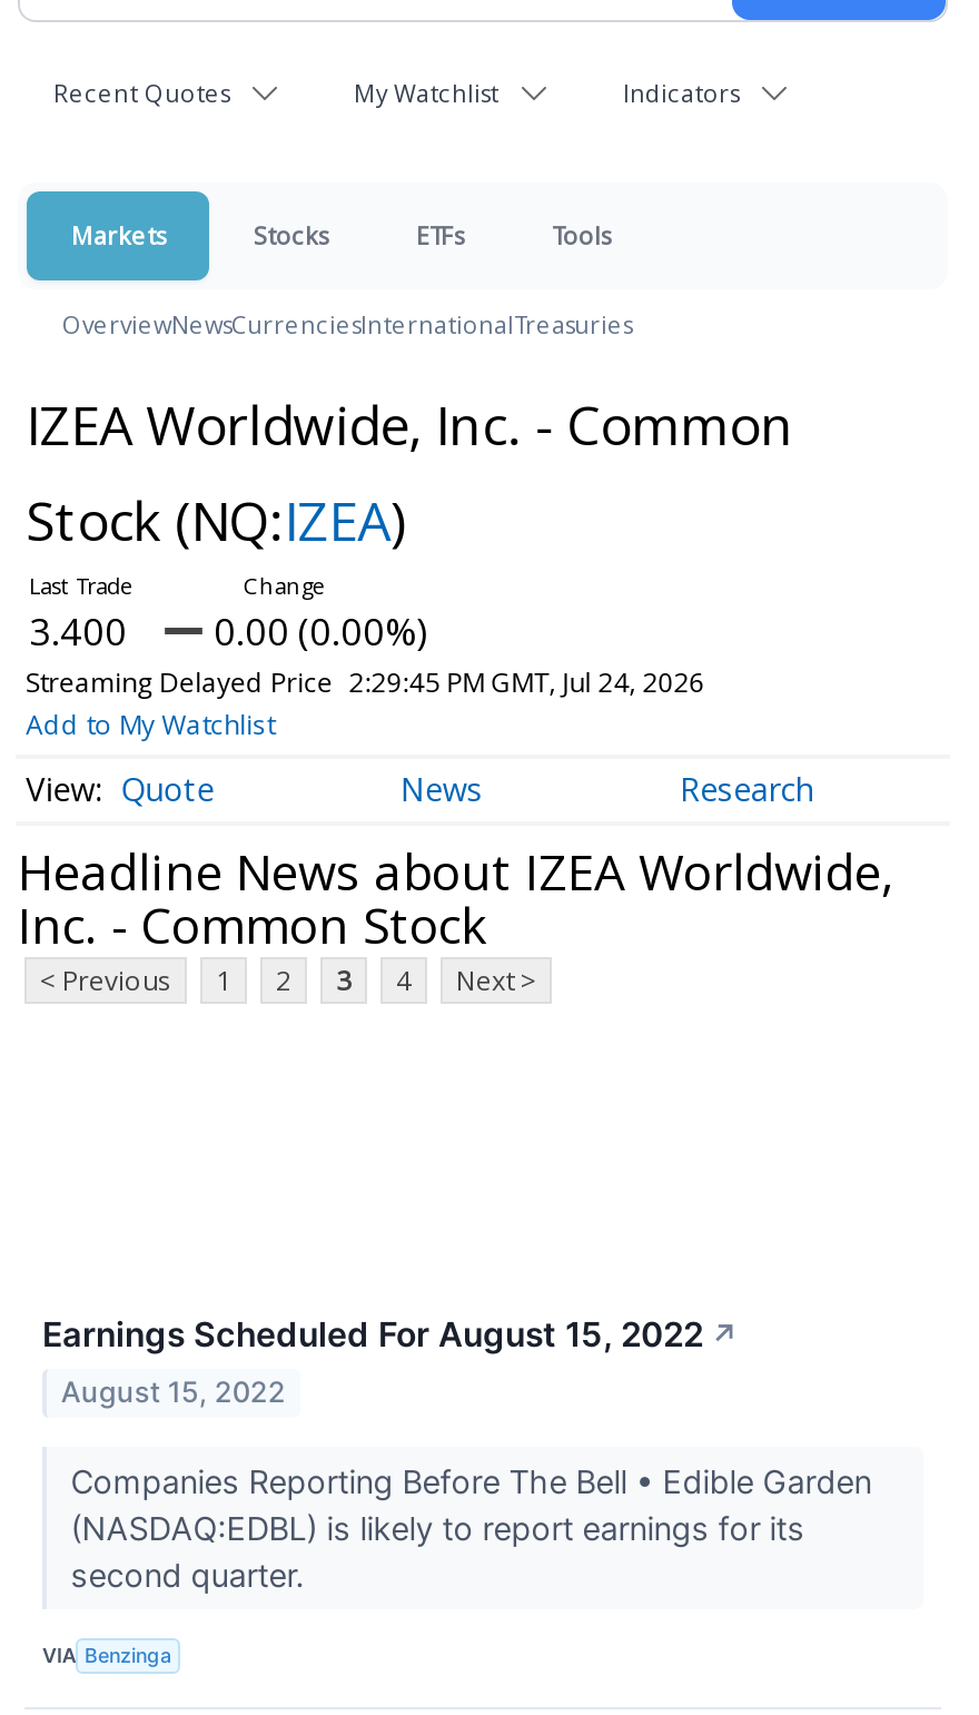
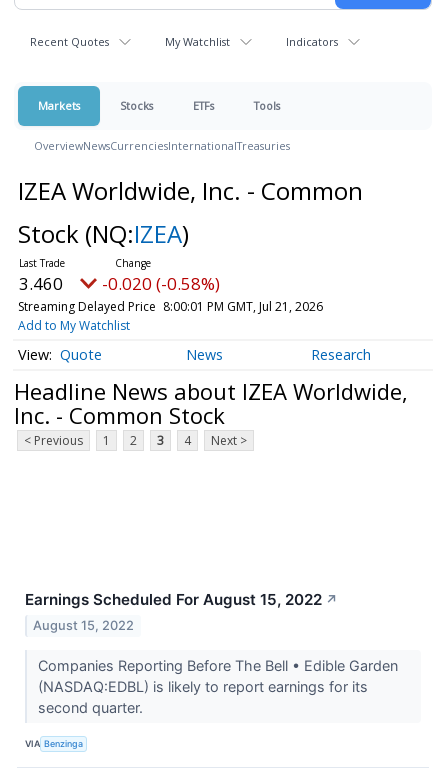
- 3.400
+ 3.460

- 0.00 (0.00%)
+ -0.020 (-0.58%)

- Streaming Delayed Price 2:29:45 PM GMT, Jul 24, 2026
+ Streaming Delayed Price 8:00:01 PM GMT, Jul 21, 2026
